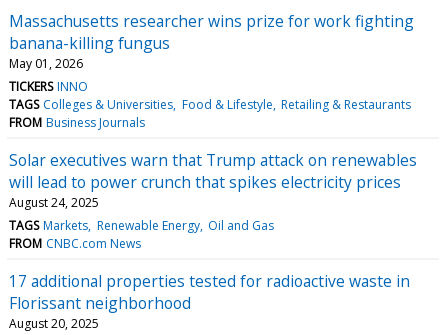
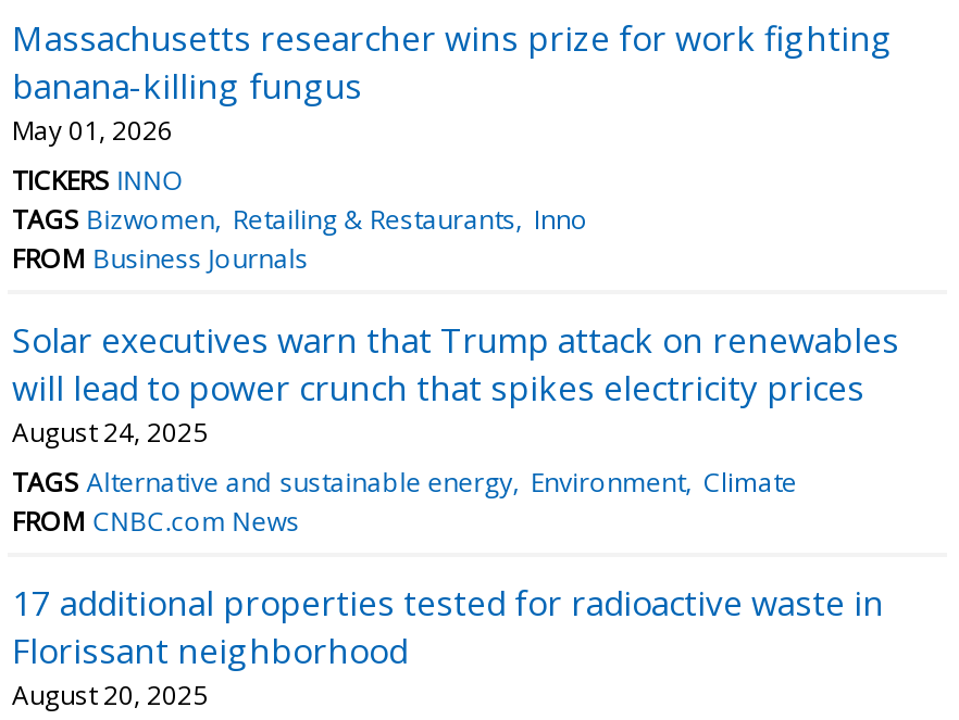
- TAGS Colleges & Universities Food & Lifestyle Retailing & Restaurants
+ TAGS Bizwomen Retailing & Restaurants Inno

- TAGS Markets Renewable Energy Oil and Gas
+ TAGS Alternative and sustainable energy Environment Climate
